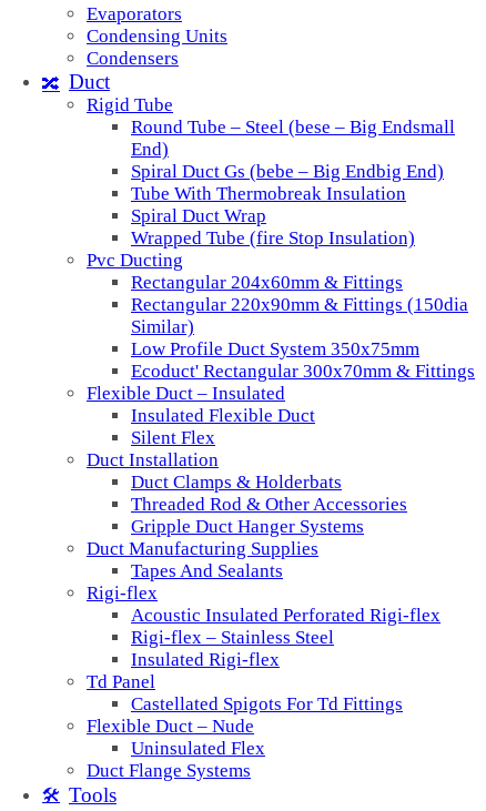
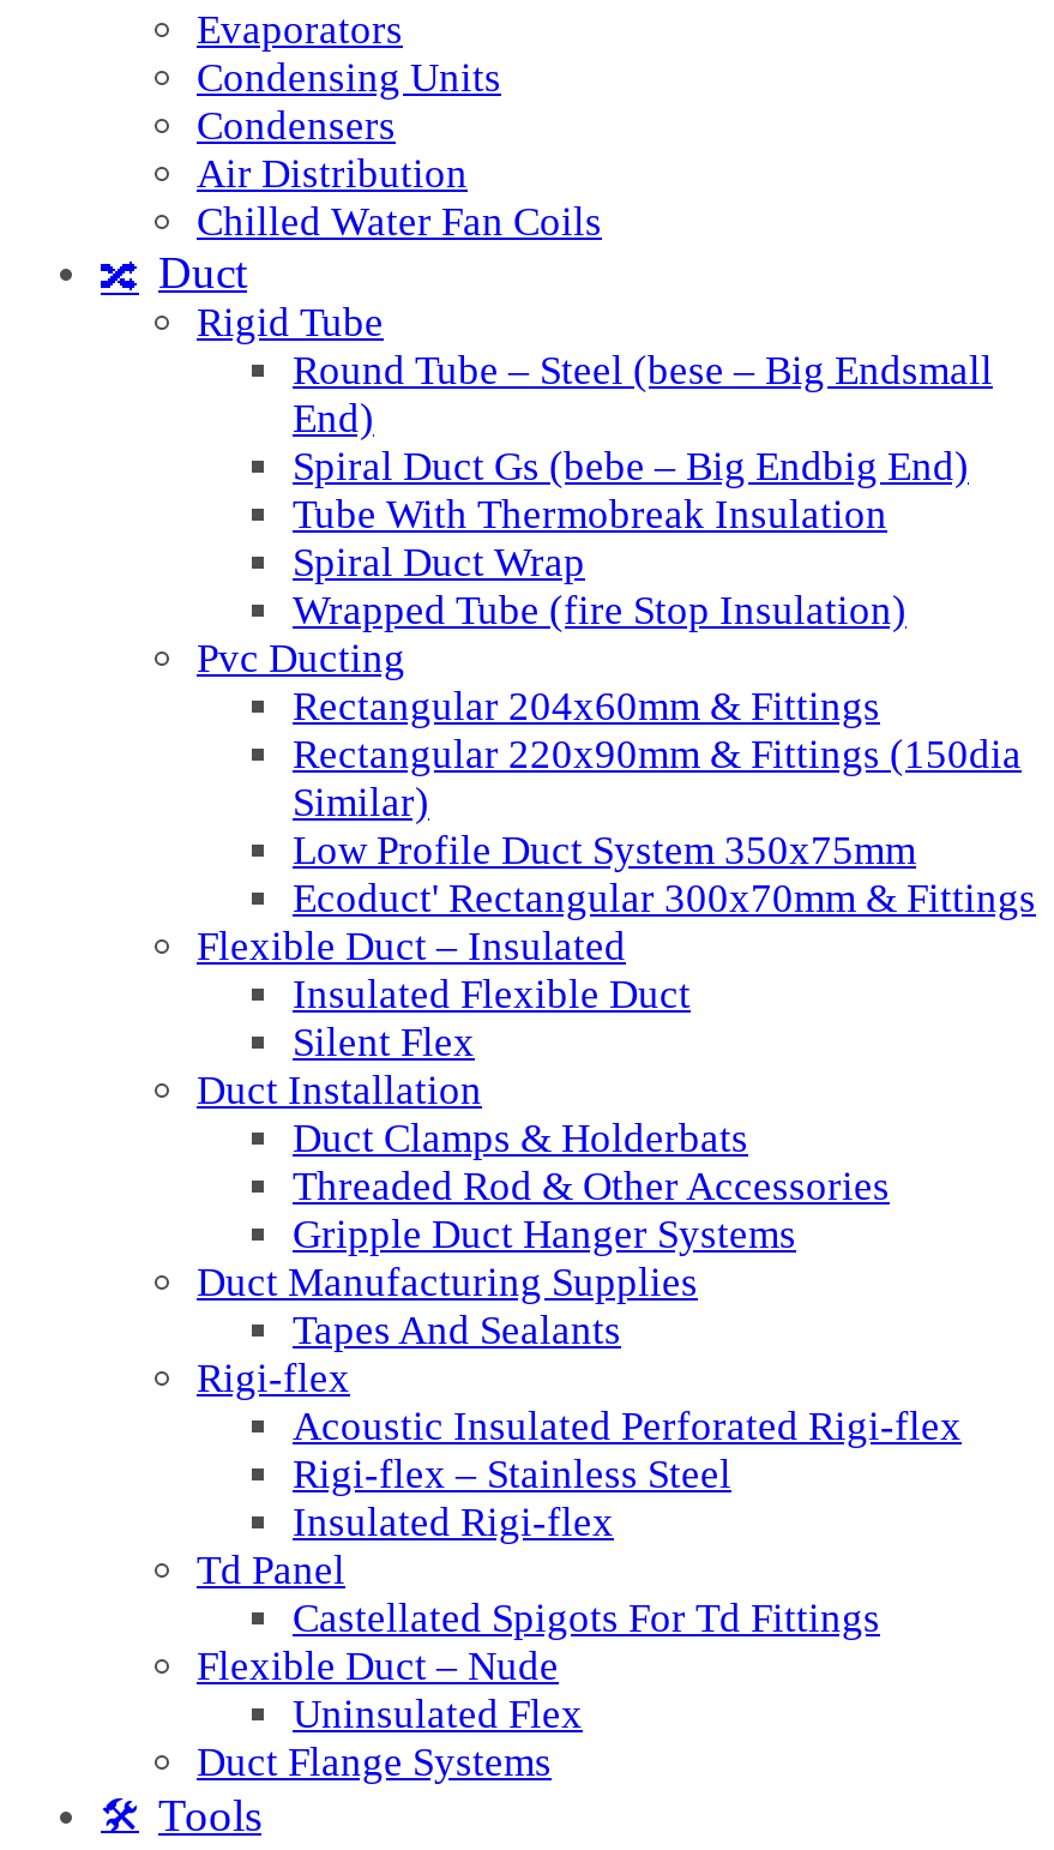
+ Air Distribution
+ Chilled Water Fan Coils
